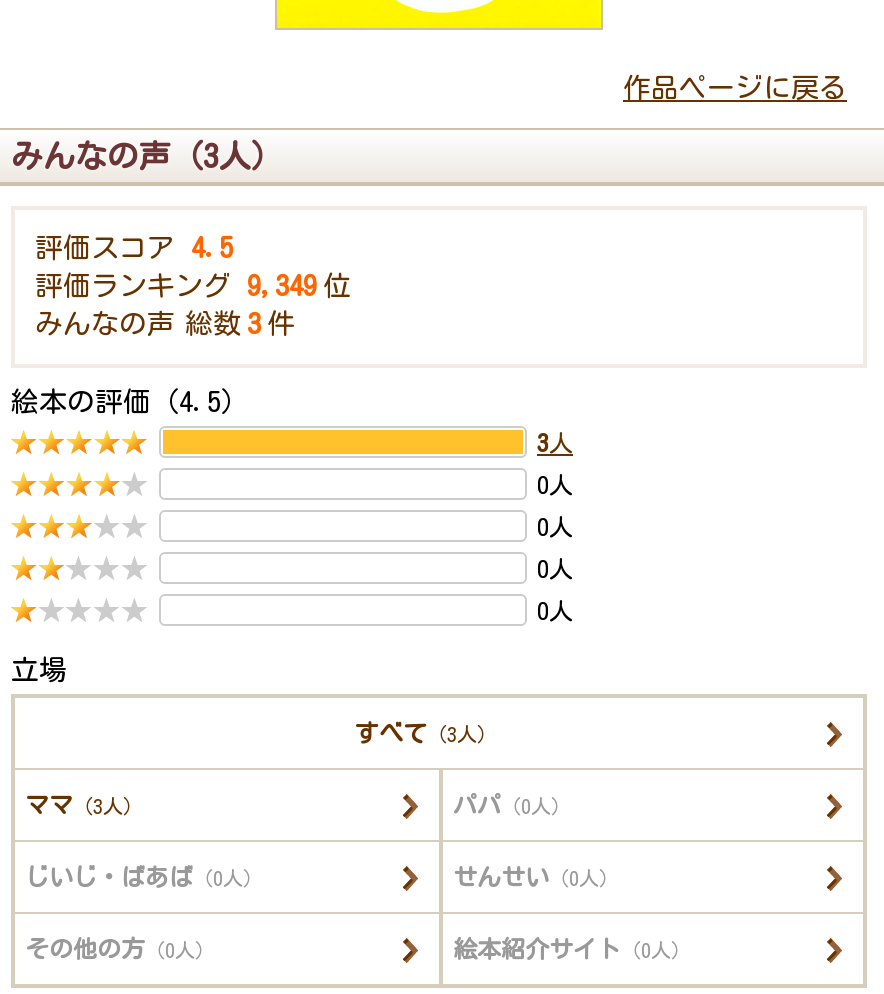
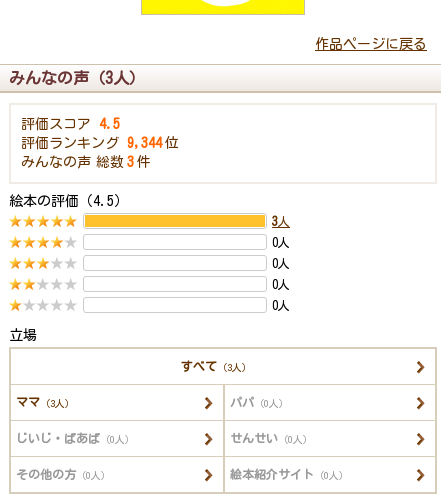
- 評価ランキング 9,349 位
+ 評価ランキング 9,344 位
